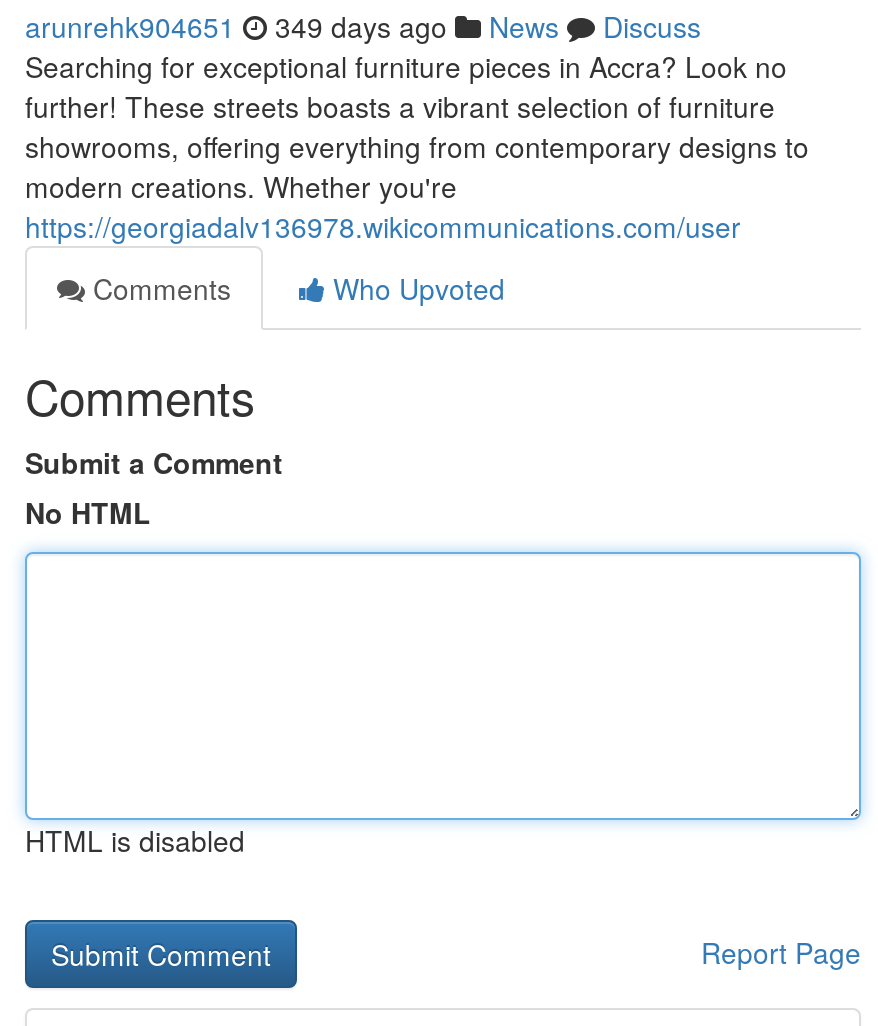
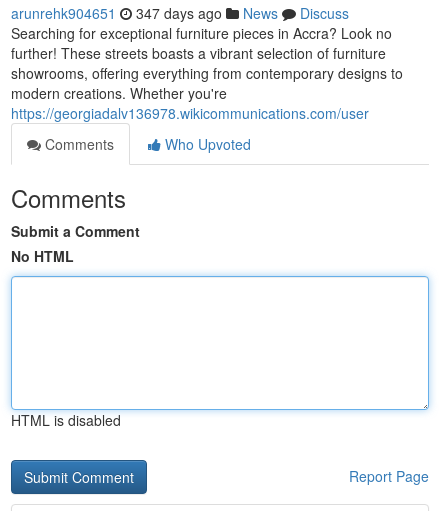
- arunrehk904651 349 days ago News Discuss
+ arunrehk904651 347 days ago News Discuss
